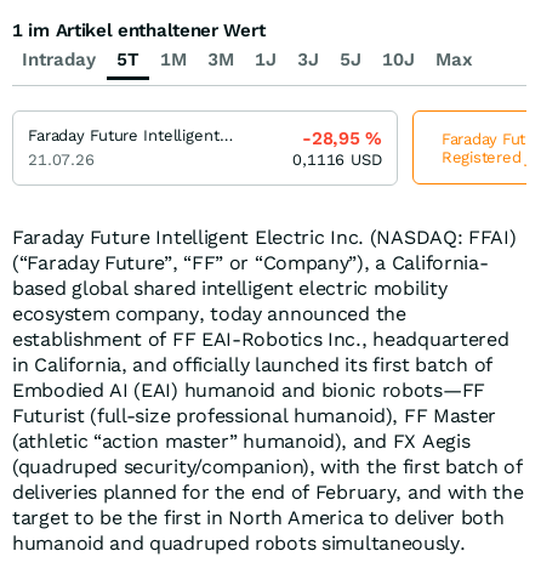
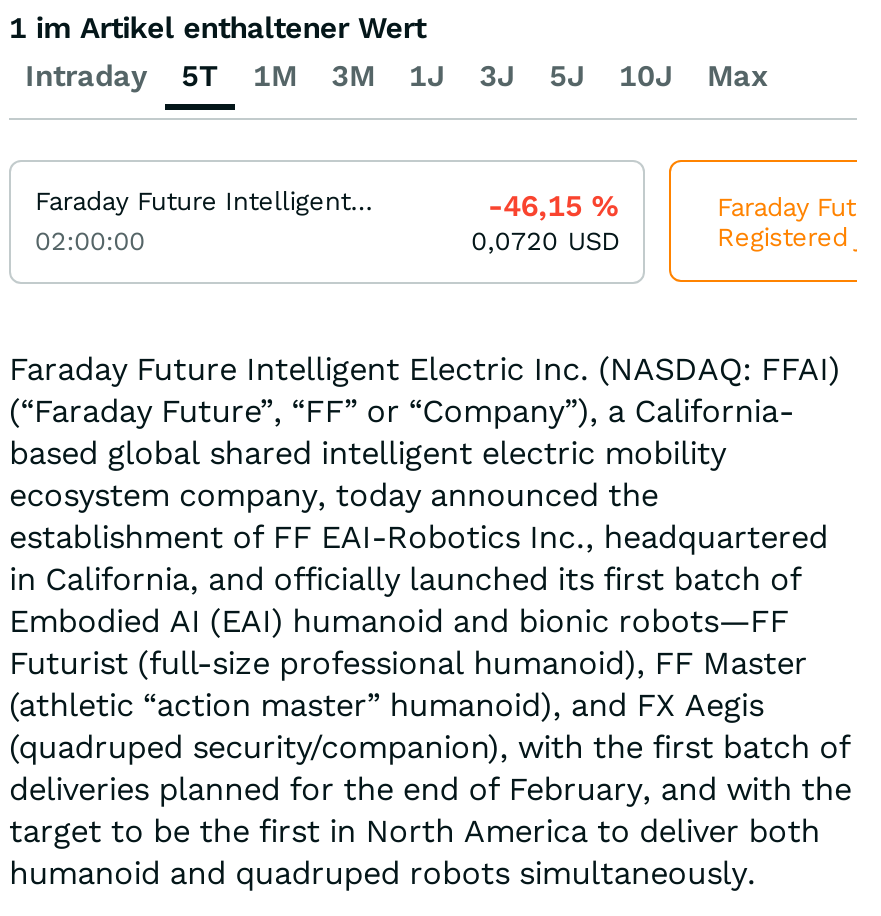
- -28,95%
+ -46,15%

- 21.07.26
+ 02:00:00

- 0,1116 USD
+ 0,0720 USD
